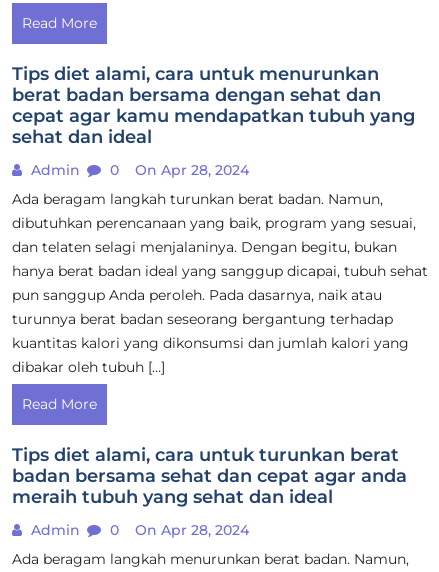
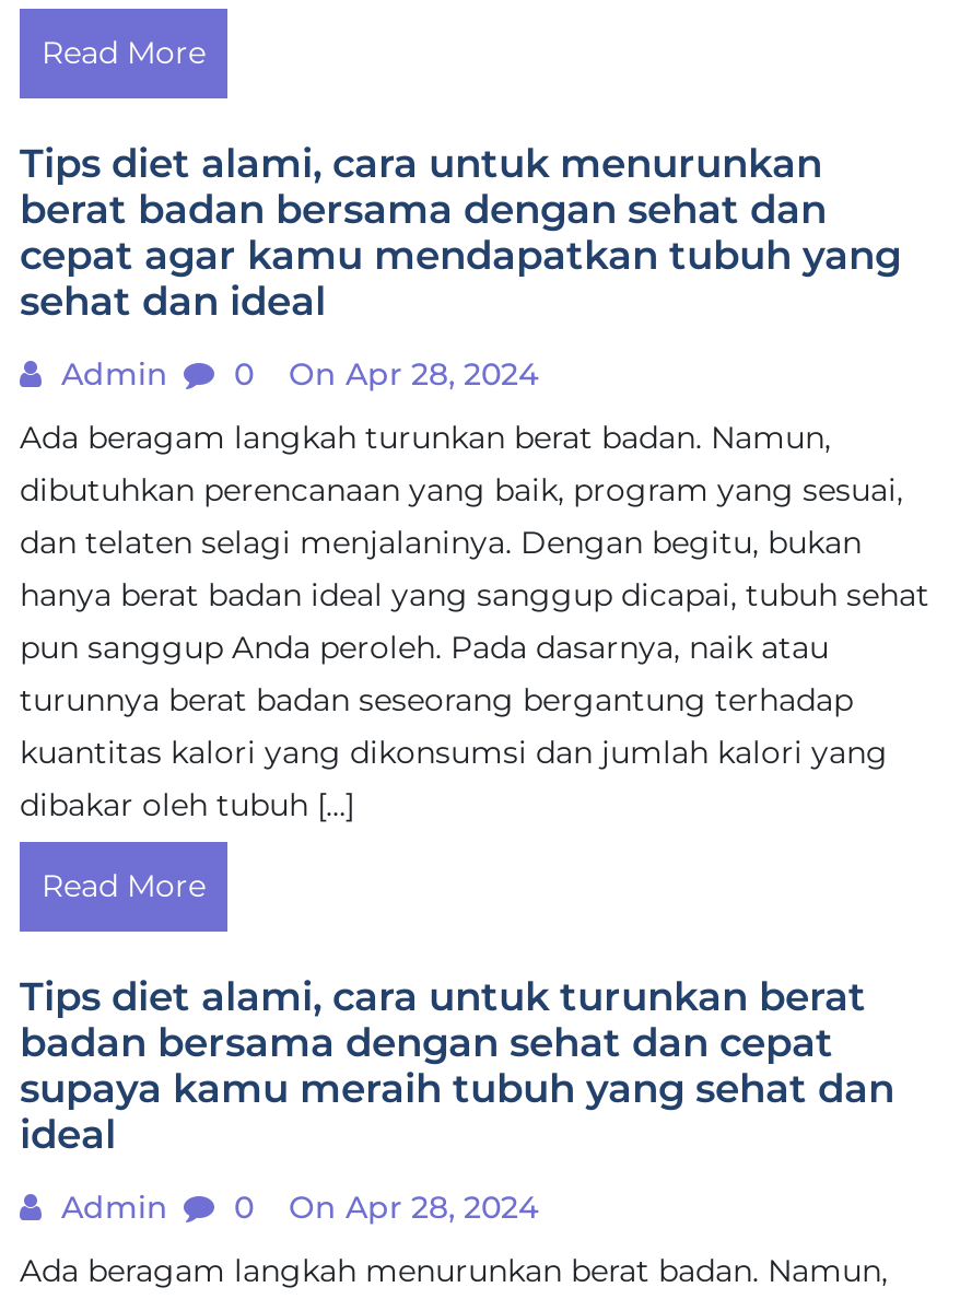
- badan bersama sehat dan cepat agar anda
- meraih tubuh yang sehat dan ideal
+ badan bersama dengan sehat dan cepat
+ supaya kamu meraih tubuh yang sehat dan
+ ideal
